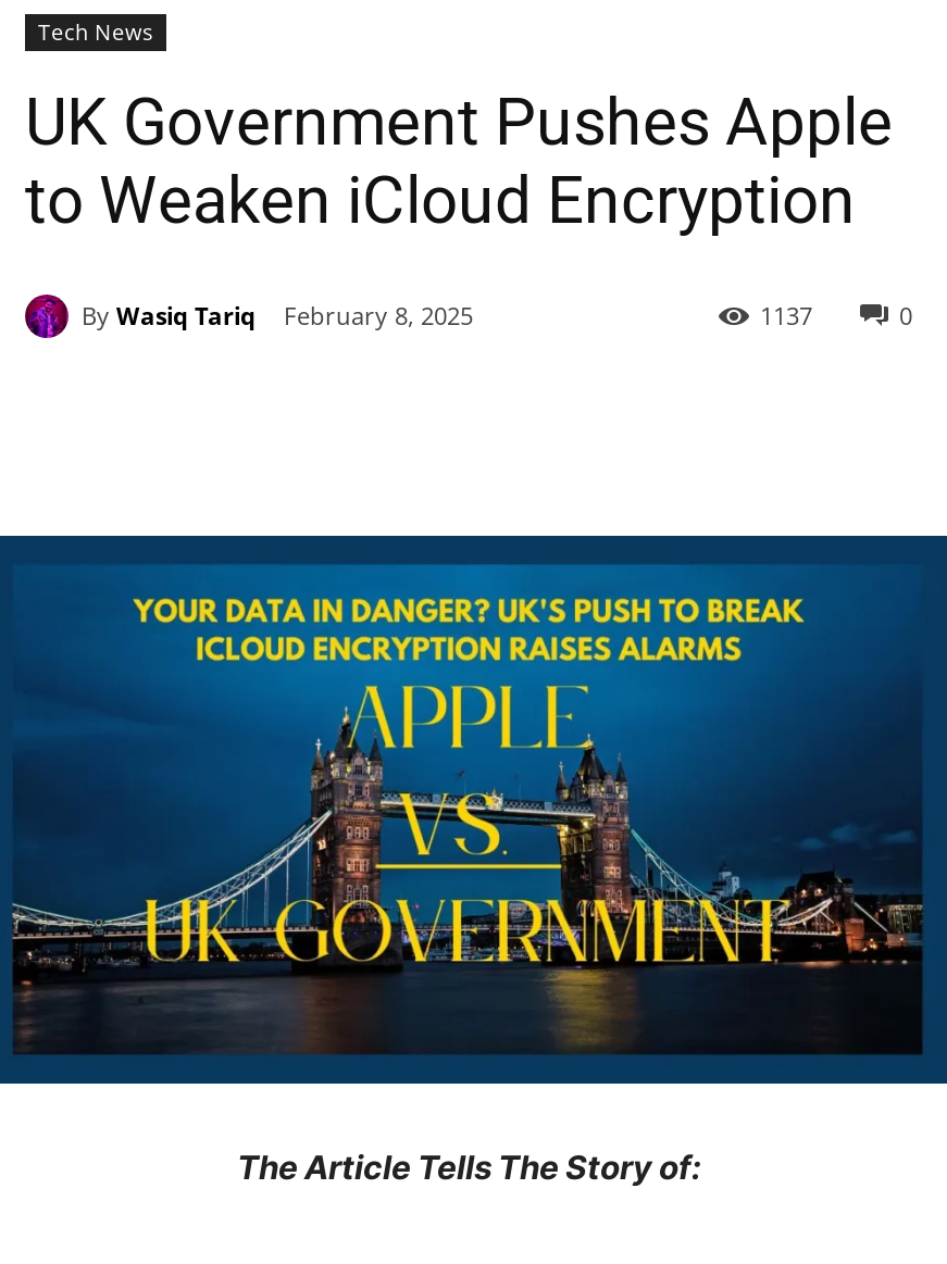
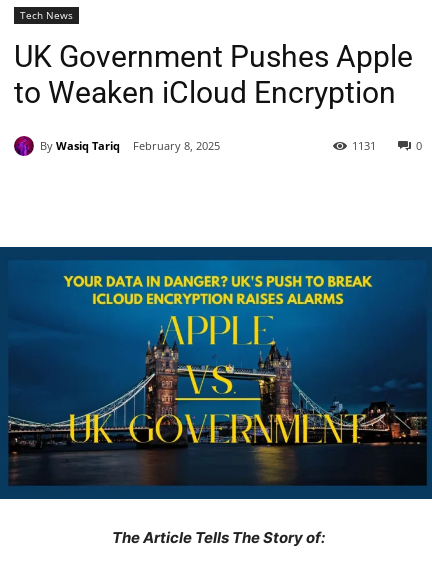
- 1137
+ 1131
